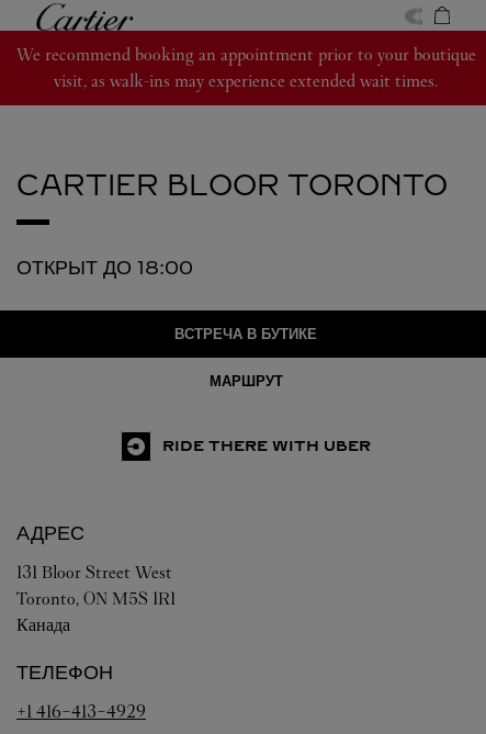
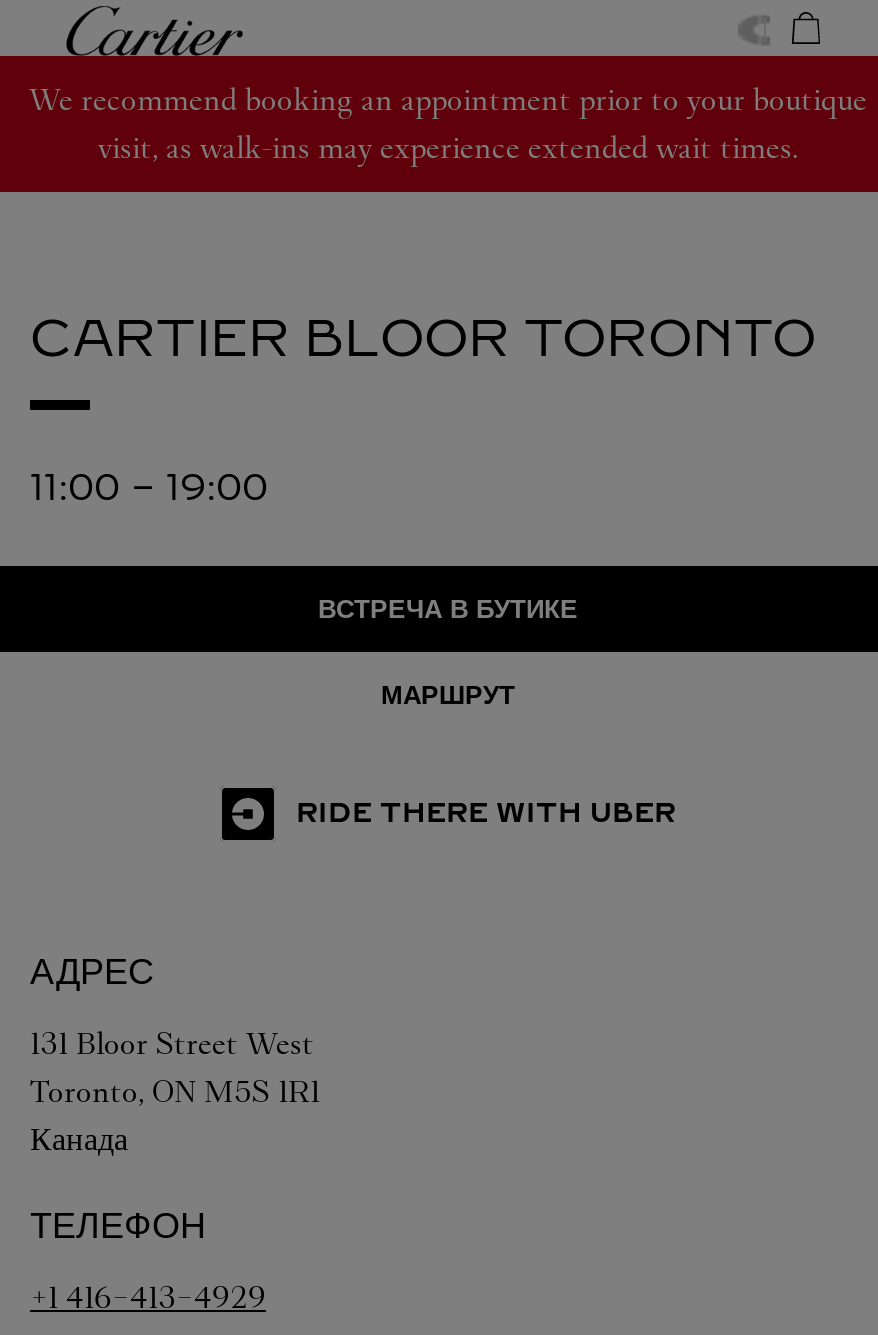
- ОТКРЫТ ДО 18:00
+ 11:00 - 19:00
